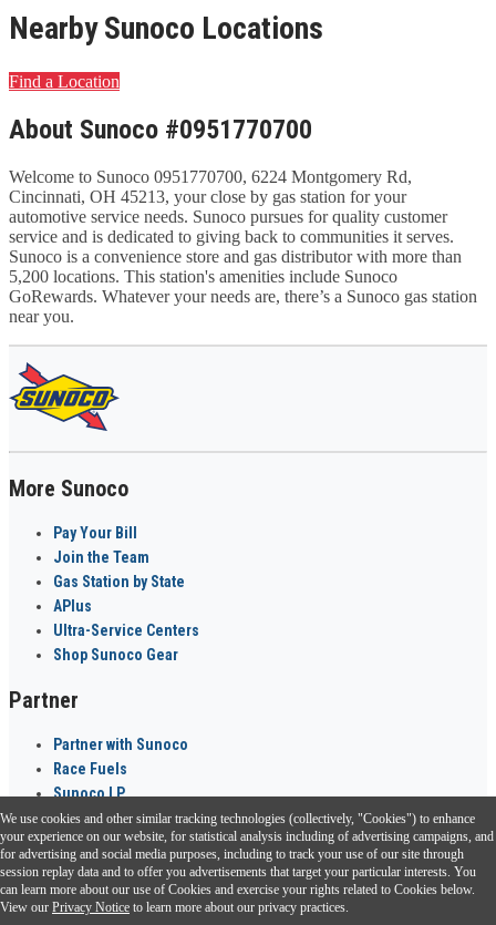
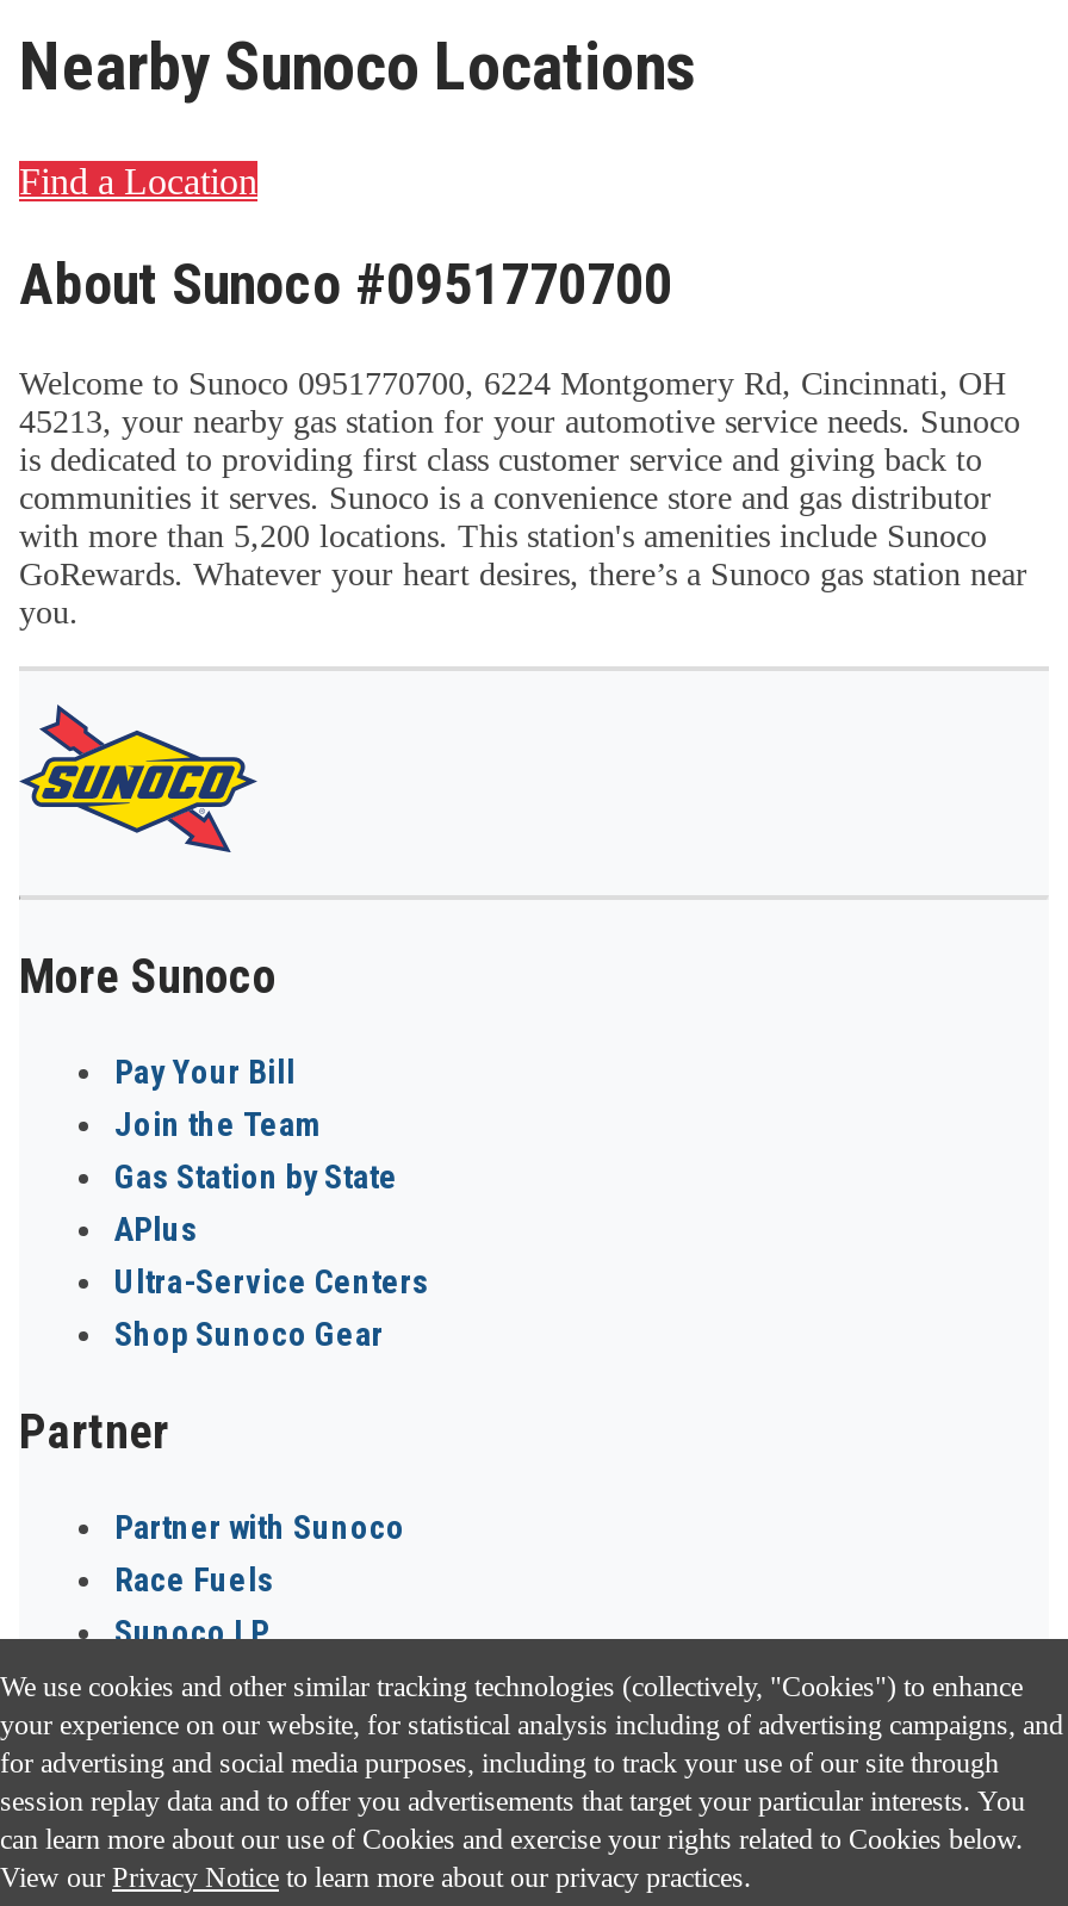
- Welcome to Sunoco 0951770700, 6224 Montgomery Rd,
- Cincinnati, OH 45213, your close by gas station for your
- automotive service needs. Sunoco pursues for quality customer
- service and is dedicated to giving back to communities it serves.
- Sunoco is a convenience store and gas distributor with more than
- 5,200 locations. This station's amenities include Sunoco
- GoRewards. Whatever your needs are, there’s a Sunoco gas station
- near you.
+ Welcome to Sunoco 0951770700, 6224 Montgomery Rd, Cincinnati, OH
+ 45213, your nearby gas station for your automotive service needs. Sunoco
+ is dedicated to providing first class customer service and giving back to
+ communities it serves. Sunoco is a convenience store and gas distributor
+ with more than 5,200 locations. This station's amenities include Sunoco
+ GoRewards. Whatever your heart desires, there’s a Sunoco gas station near
+ you.
